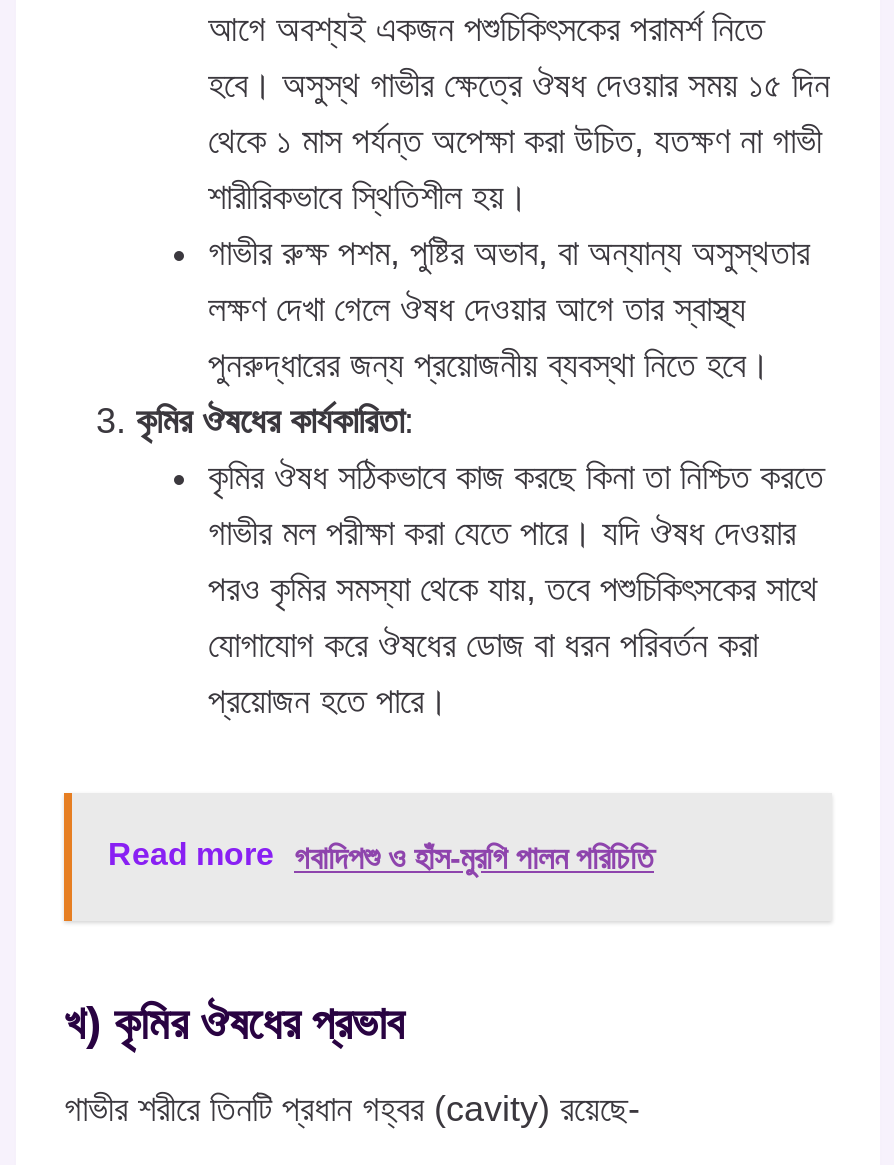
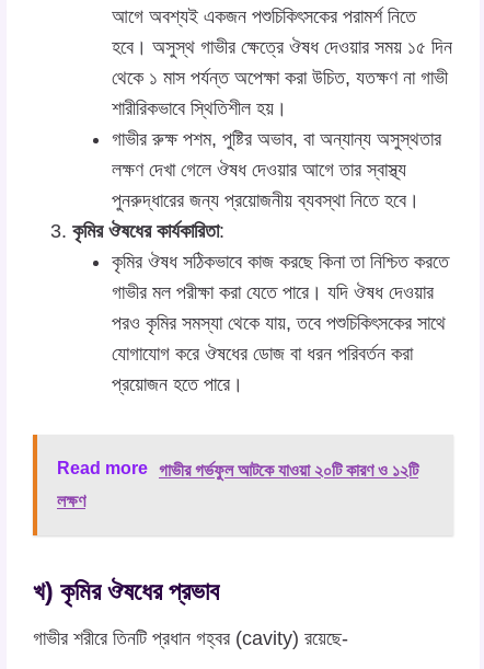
- Read more গবাদিপশু ও হাঁস-মুরগি পালন পরিচিতি
+ Read more গাভীর গর্ভফুল আটকে যাওয়া ২০টি কারণ ও ১২টি
+ লক্ষণ
